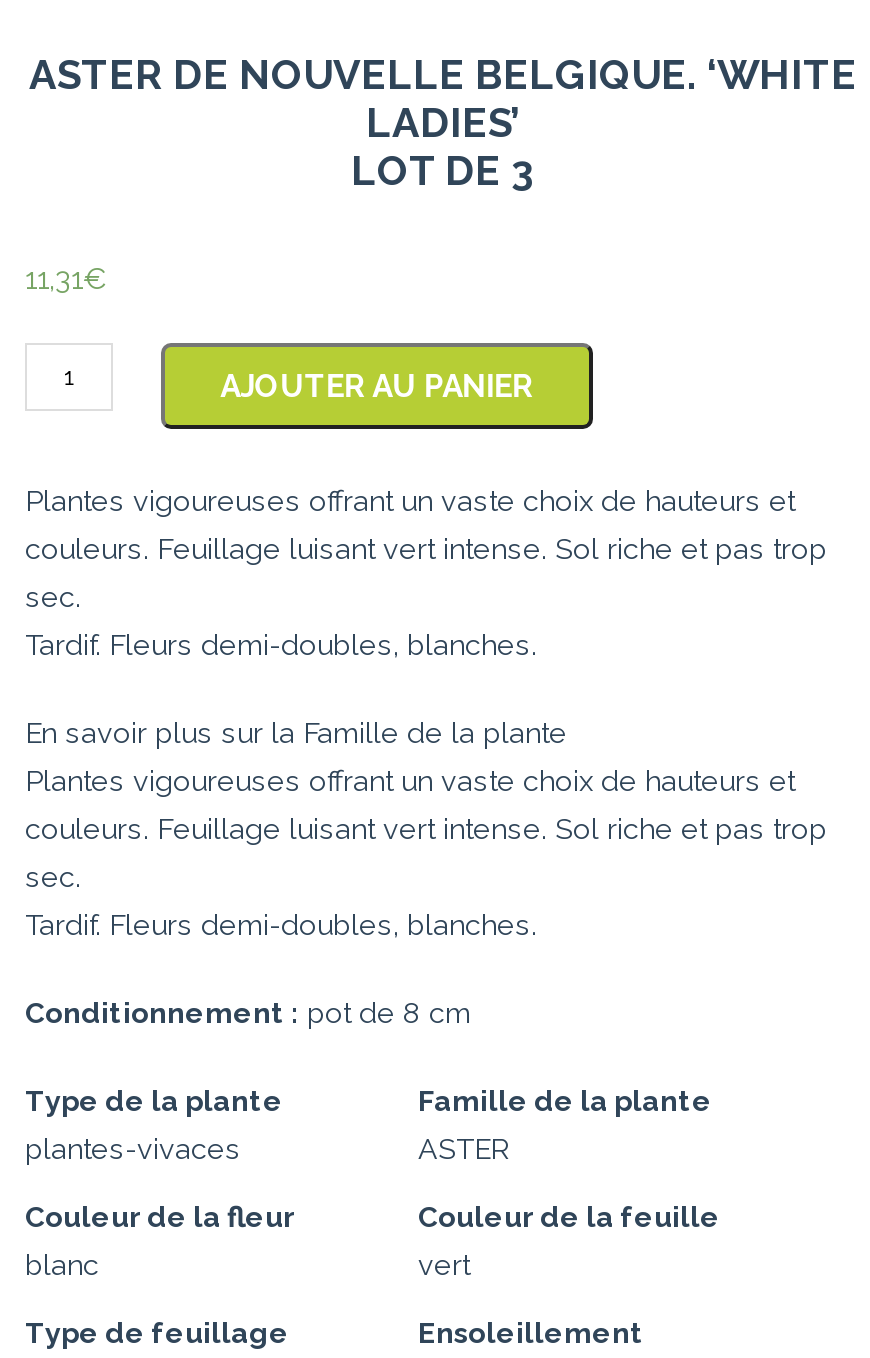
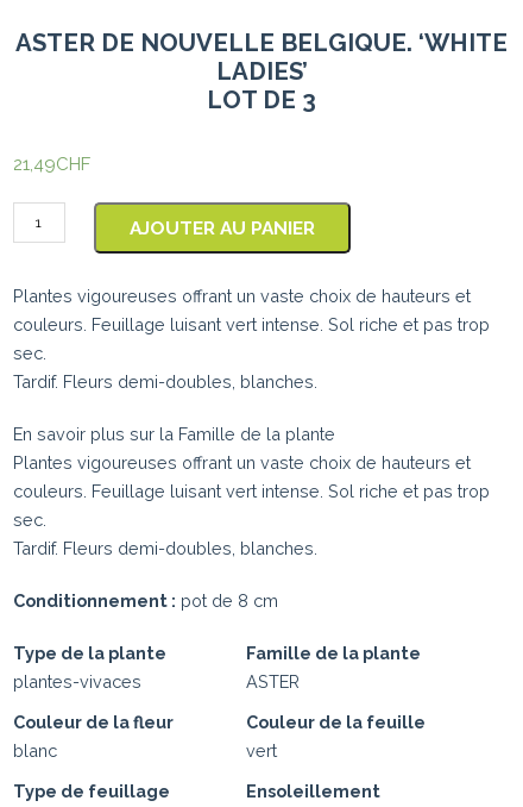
- 11,31€
+ 21,49CHF
